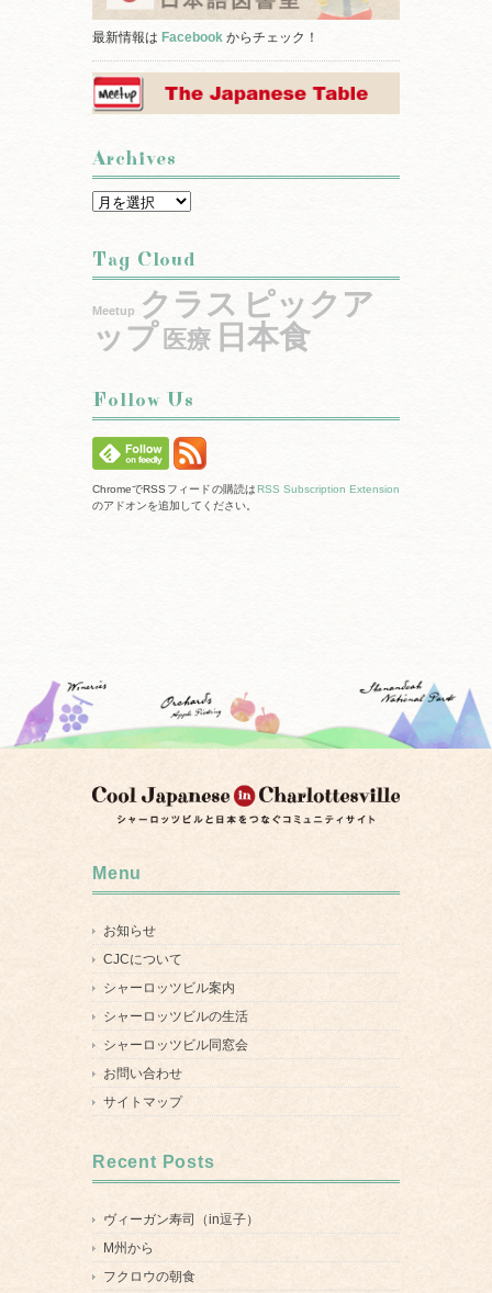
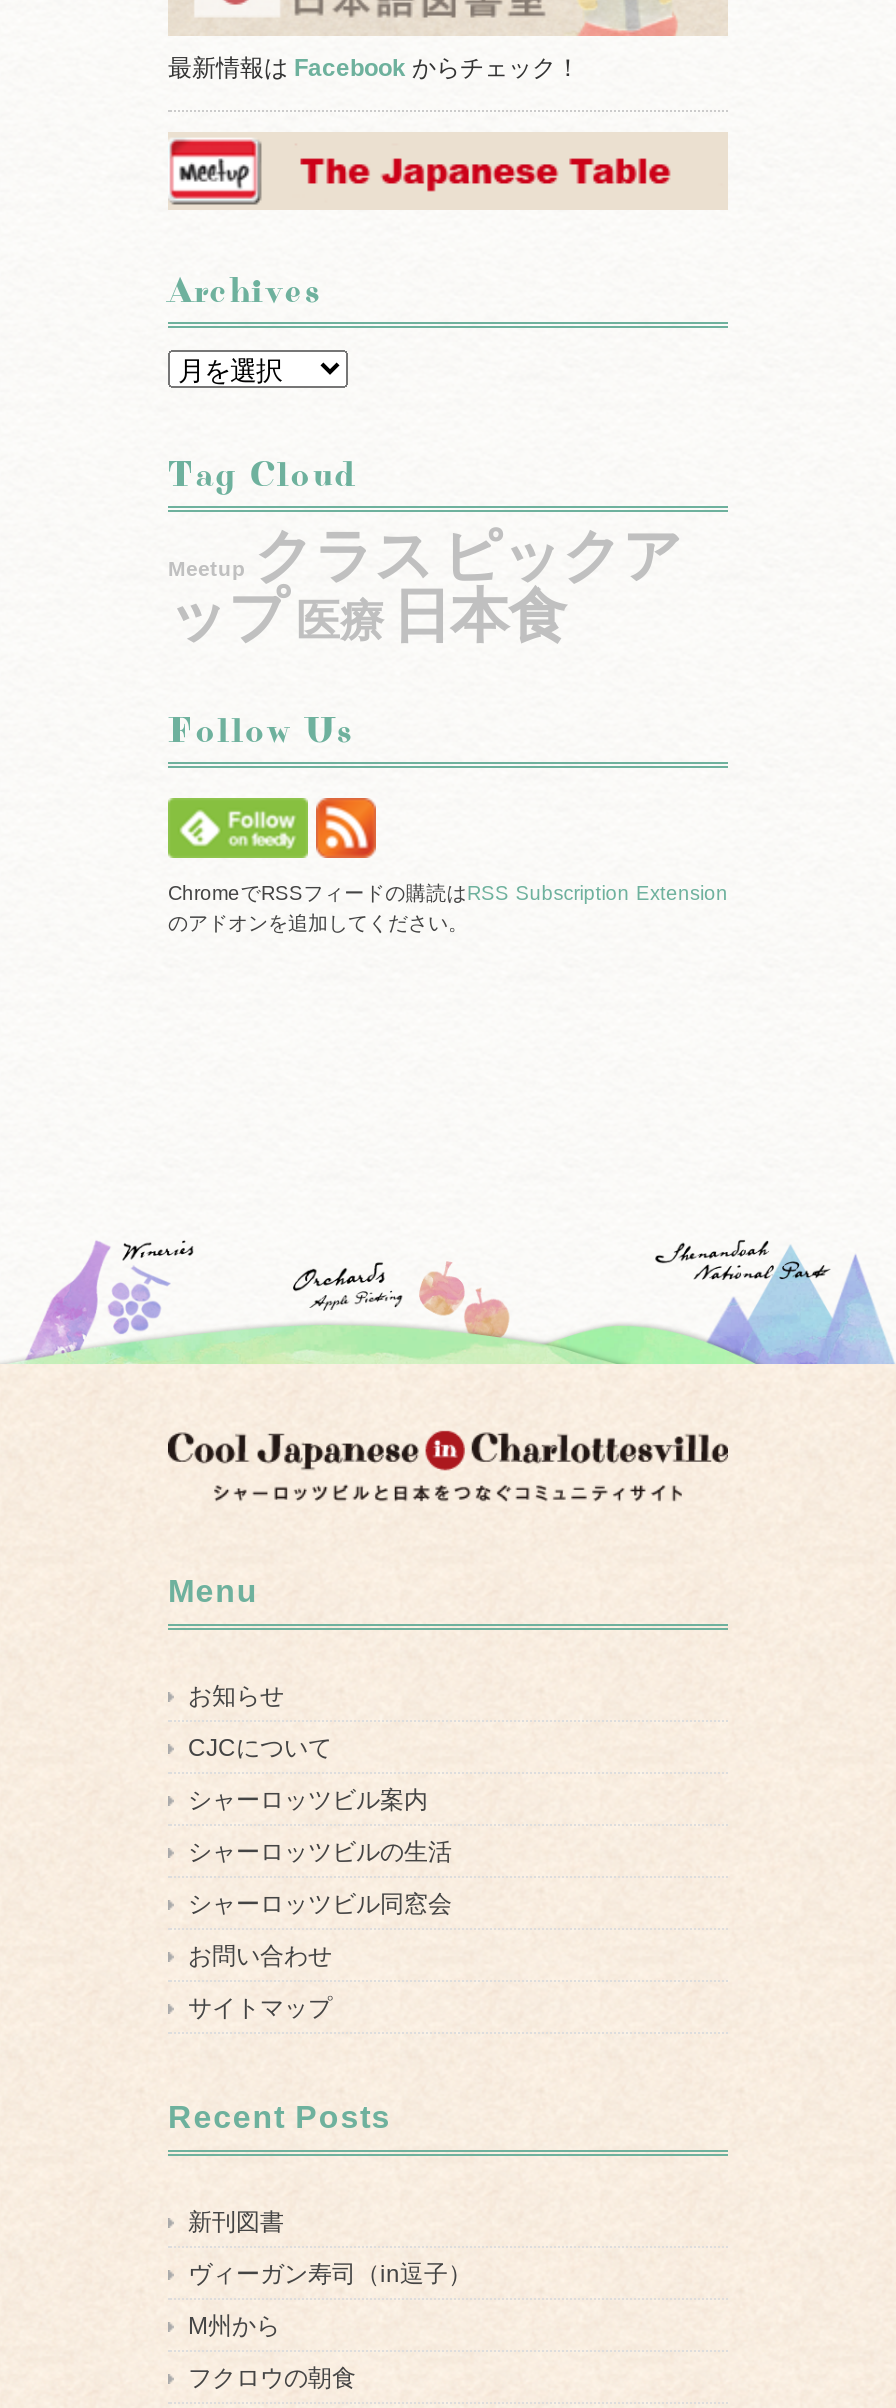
+ 新刊図書
